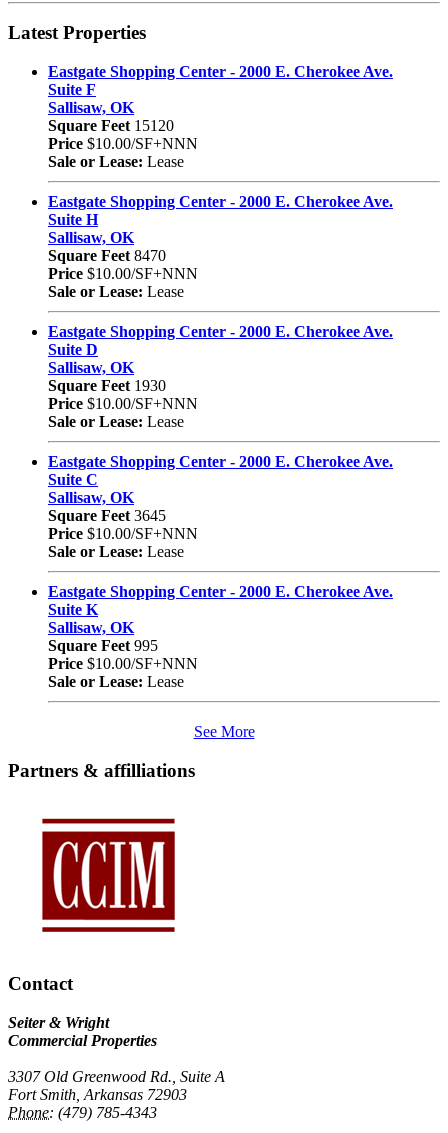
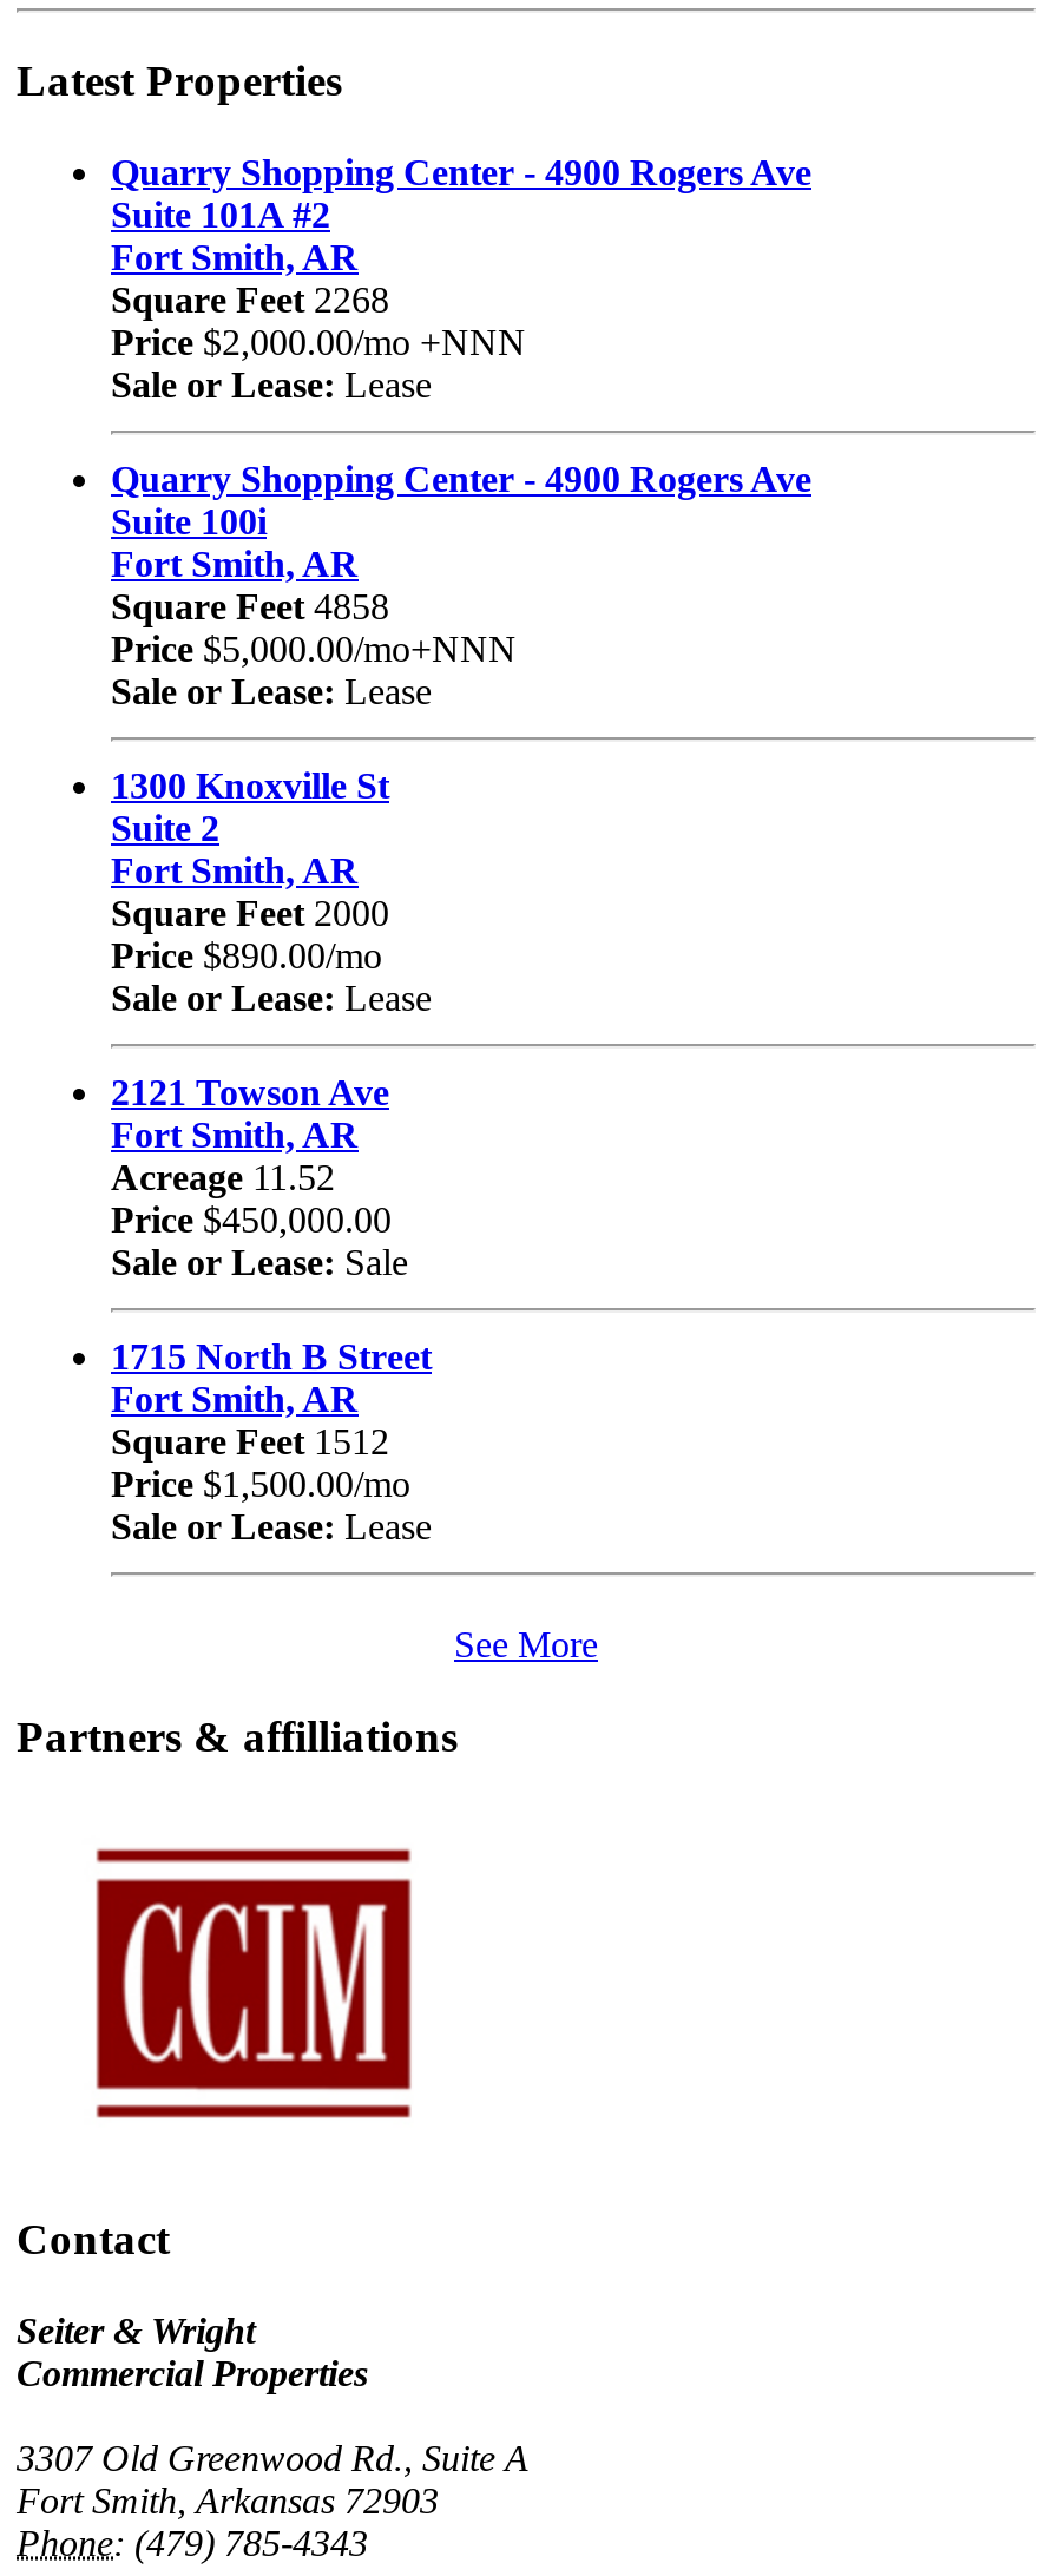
- Eastgate Shopping Center - 2000 E. Cherokee Ave.
- Suite F
- Sallisaw, OK
- Square Feet 15120
- Price $10.00/SF+NNN
+ Quarry Shopping Center - 4900 Rogers Ave
+ Suite 101A #2
+ Fort Smith, AR
+ Square Feet 2268
+ Price $2,000.00/mo +NNN

- Eastgate Shopping Center - 2000 E. Cherokee Ave.
- Suite H
- Sallisaw, OK
- Square Feet 8470
- Price $10.00/SF+NNN
+ Quarry Shopping Center - 4900 Rogers Ave
+ Suite 100i
+ Fort Smith, AR
+ Square Feet 4858
+ Price $5,000.00/mo+NNN

- Eastgate Shopping Center - 2000 E. Cherokee Ave.
- Suite D
- Sallisaw, OK
- Square Feet 1930
- Price $10.00/SF+NNN
+ 1300 Knoxville St
+ Suite 2
+ Fort Smith, AR
+ Square Feet 2000
+ Price $890.00/mo

- Eastgate Shopping Center - 2000 E. Cherokee Ave.
- Suite C
- Sallisaw, OK
- Square Feet 3645
- Price $10.00/SF+NNN
- Sale or Lease: Lease
+ 2121 Towson Ave
+ Fort Smith, AR
+ Acreage 11.52
+ Price $450,000.00
+ Sale or Lease: Sale

- Eastgate Shopping Center - 2000 E. Cherokee Ave.
- Suite K
- Sallisaw, OK
- Square Feet 995
- Price $10.00/SF+NNN
+ 1715 North B Street
+ Fort Smith, AR
+ Square Feet 1512
+ Price $1,500.00/mo
